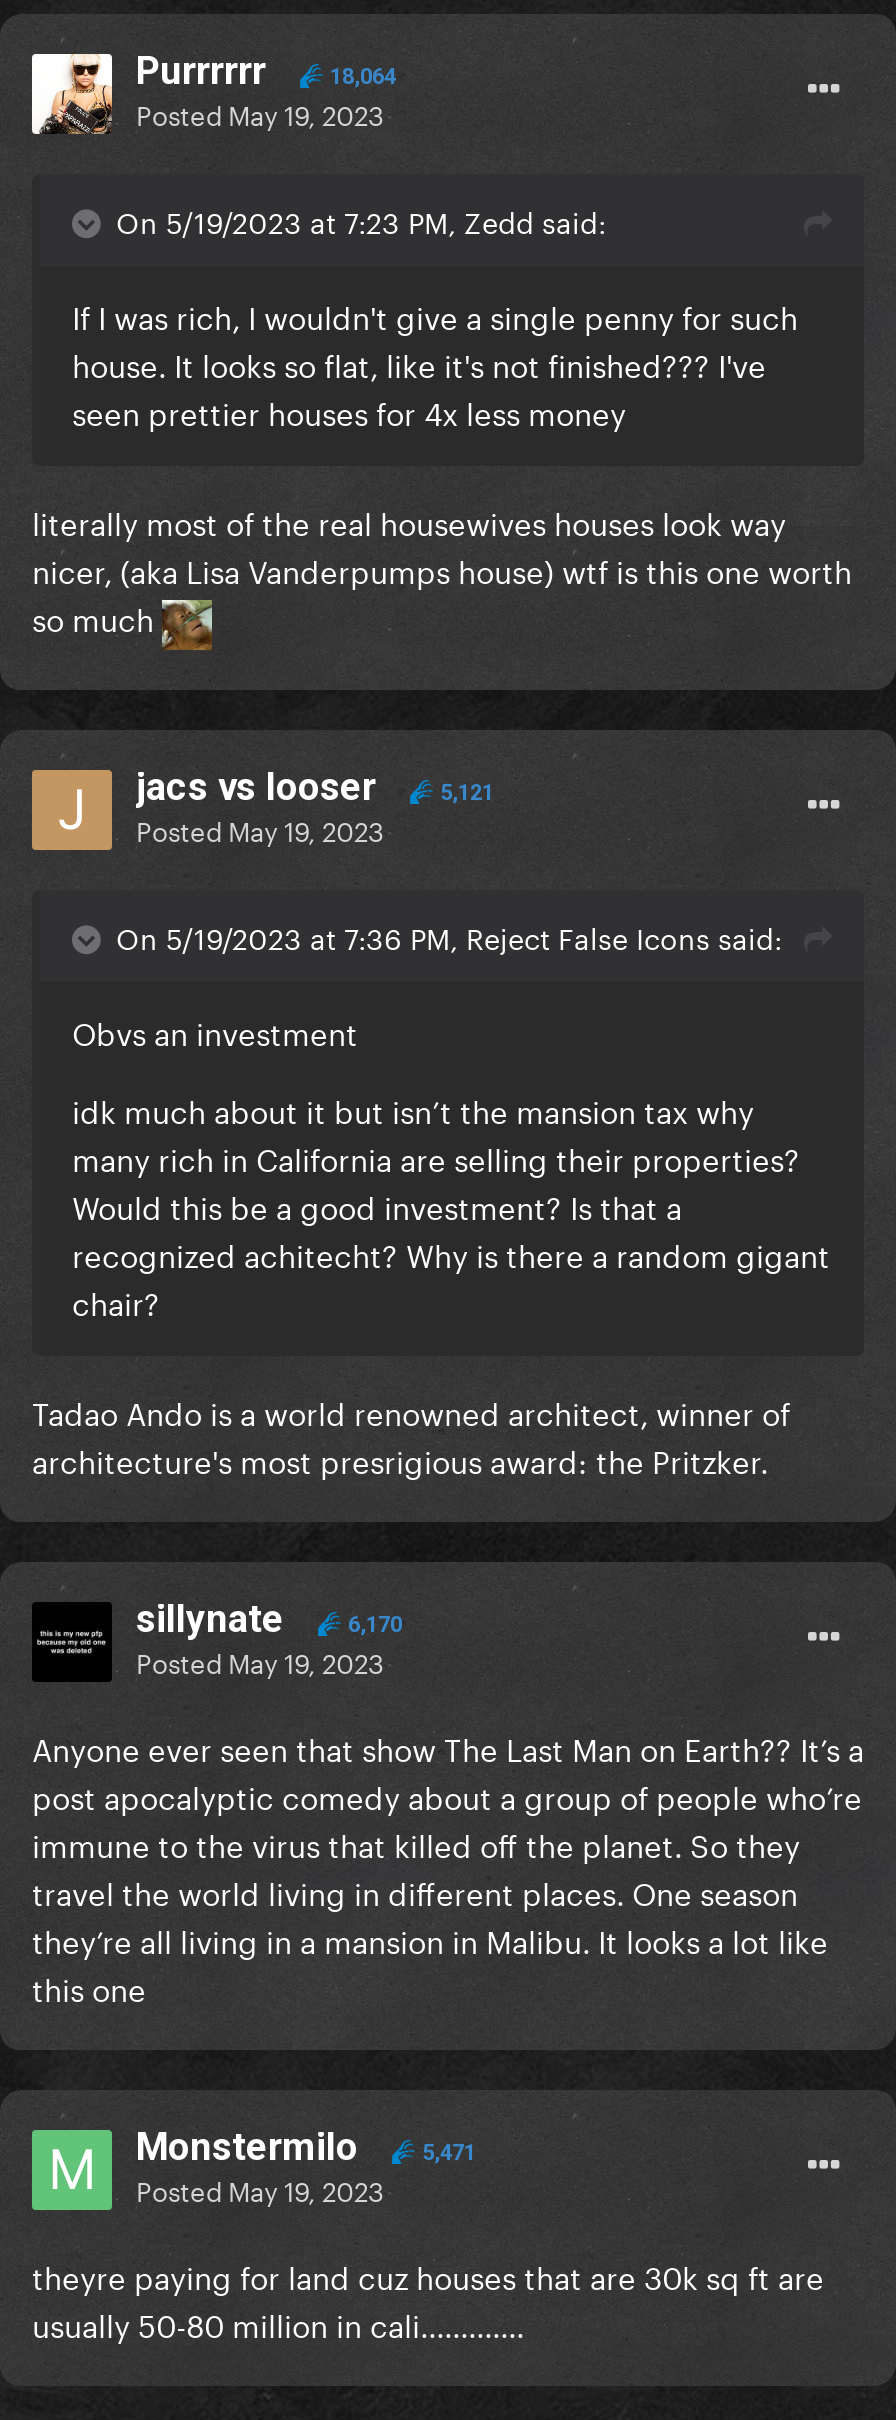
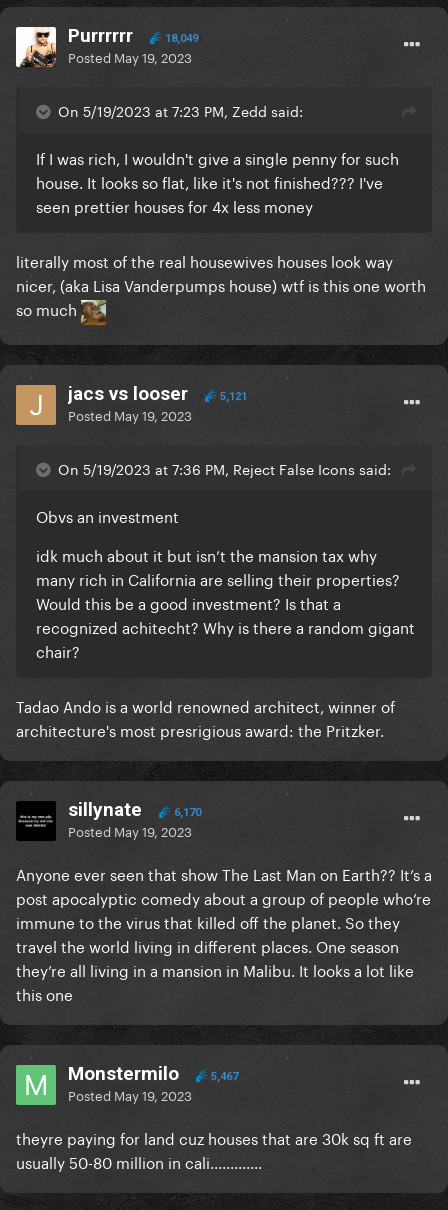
- 18,064
+ 18,049

- 5,471
+ 5,467
